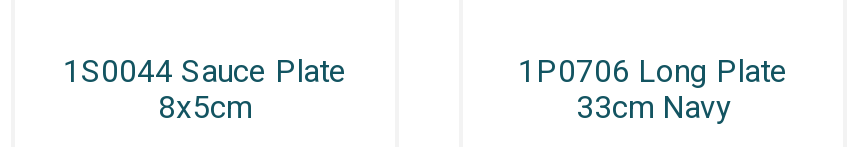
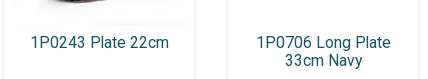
- 1S0044 Sauce Plate
- 8x5cm
+ 1P0243 Plate 22cm
